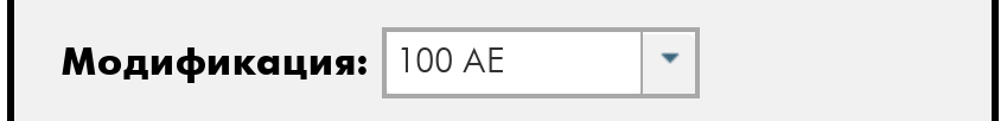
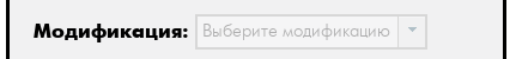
- 100 AE
+ Выберите модификацию
